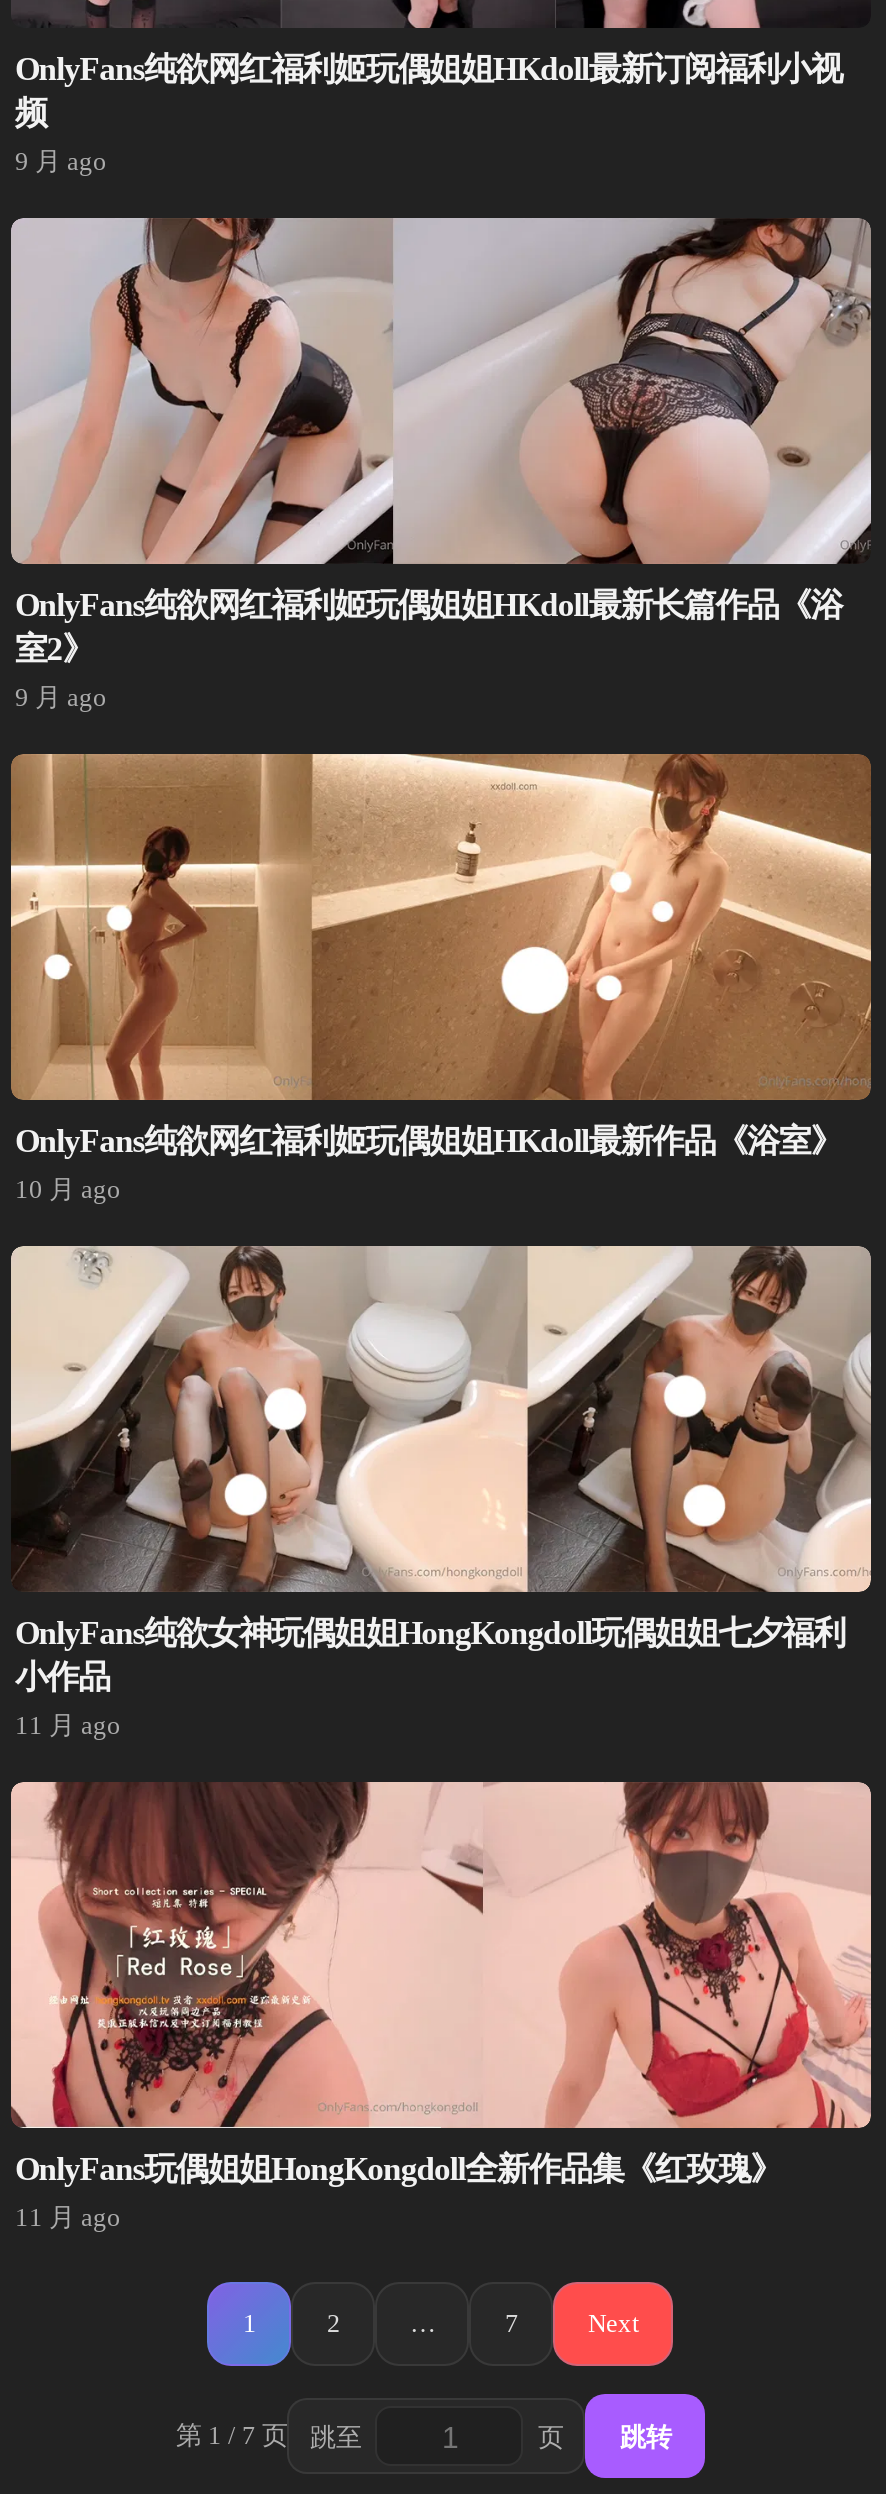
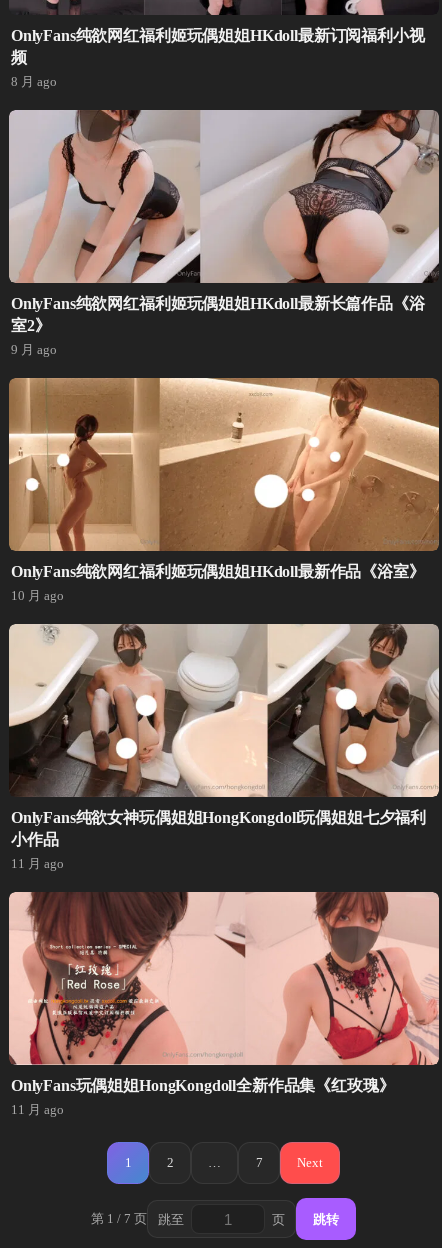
- 9 月 ago
+ 8 月 ago
